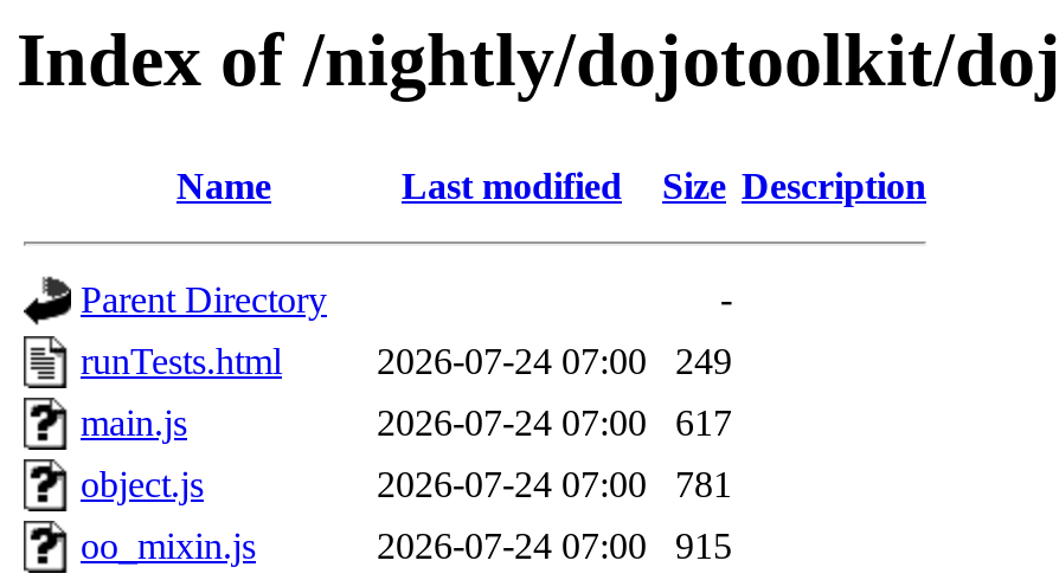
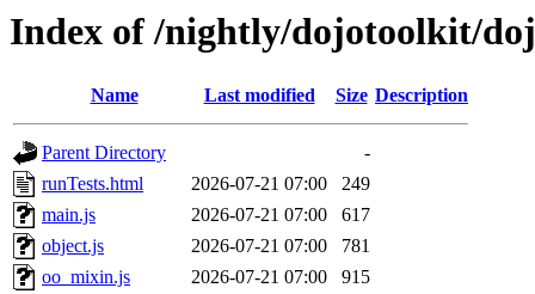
- 2026-07-24 07:00 249
+ 2026-07-21 07:00 249

- 2026-07-24 07:00 617
+ 2026-07-21 07:00 617

- 2026-07-24 07:00 781
+ 2026-07-21 07:00 781

- 2026-07-24 07:00 915
+ 2026-07-21 07:00 915
